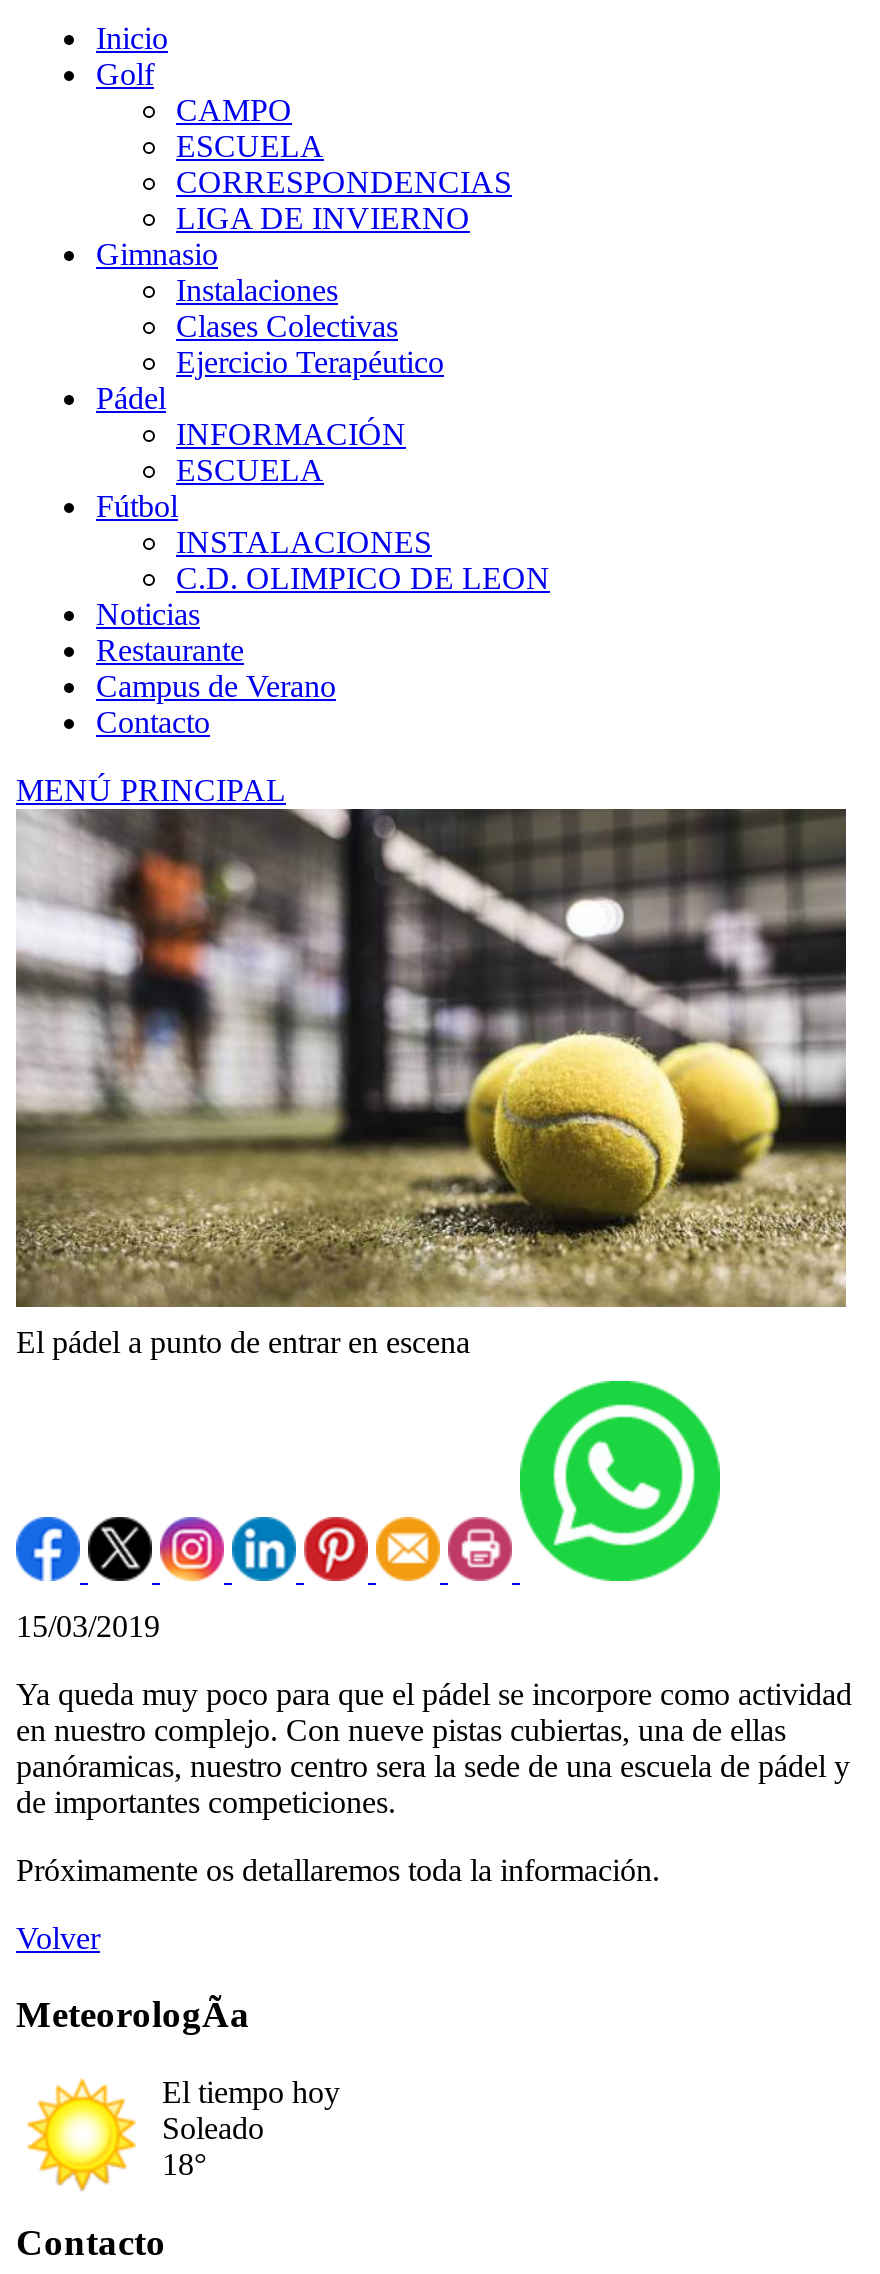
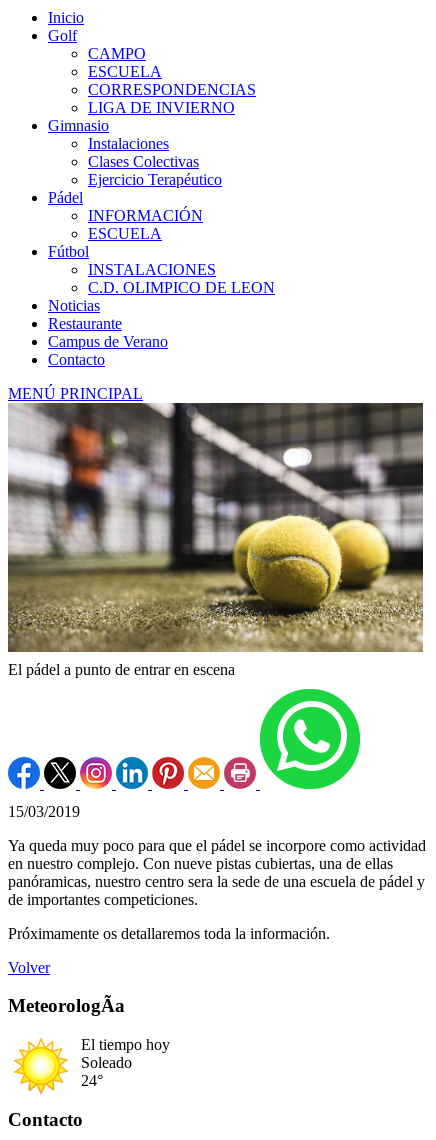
- 18°
+ 24°
